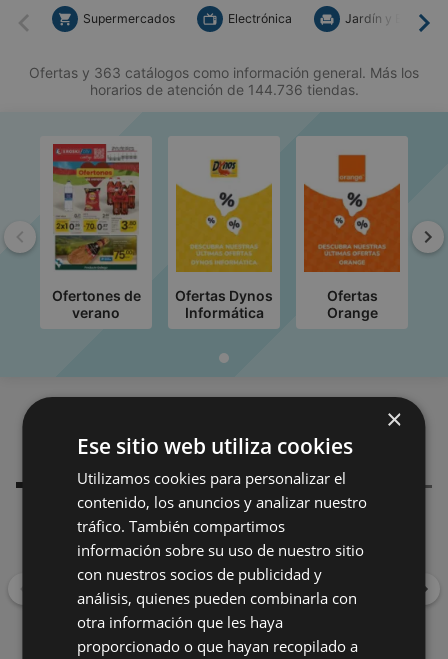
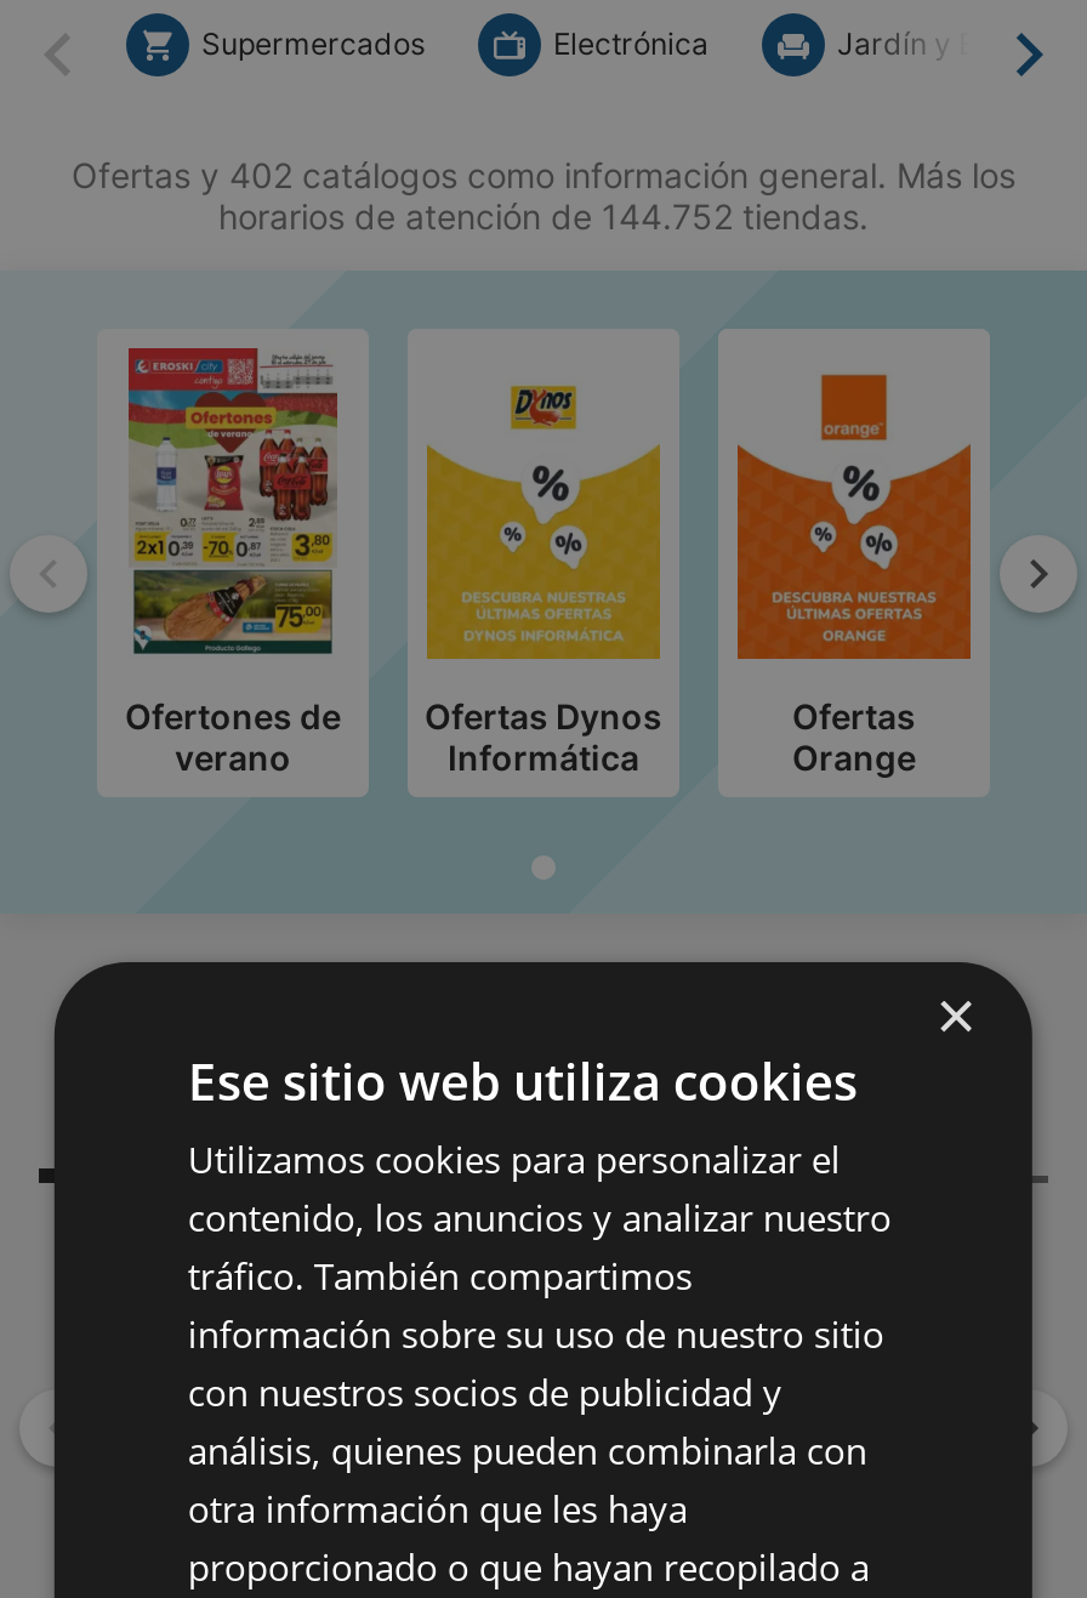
- Ofertas y 363 catálogos como información general. Más los
+ Ofertas y 402 catálogos como información general. Más los

- horarios de atención de 144.736 tiendas.
+ horarios de atención de 144.752 tiendas.
